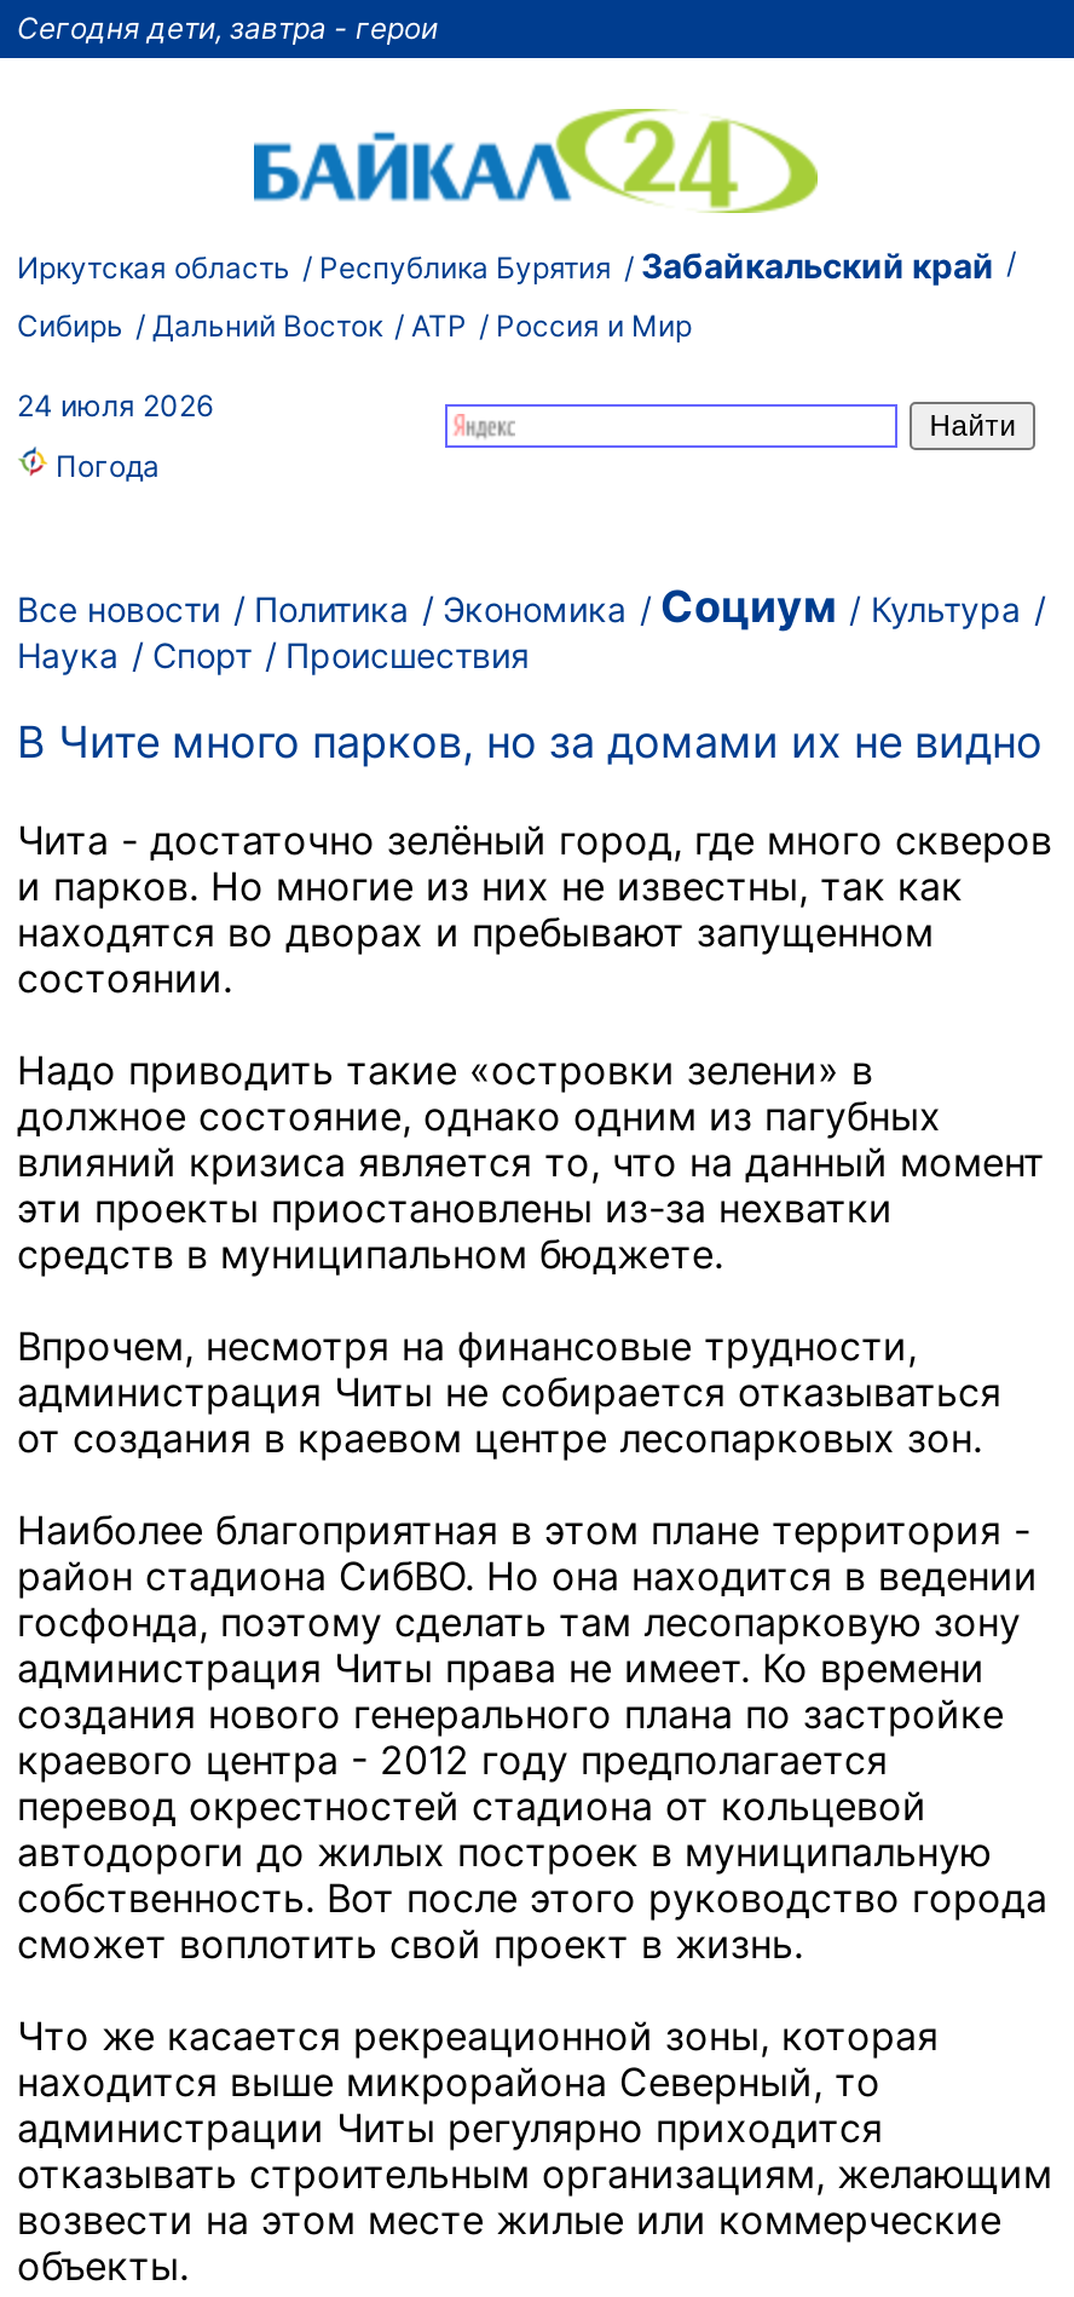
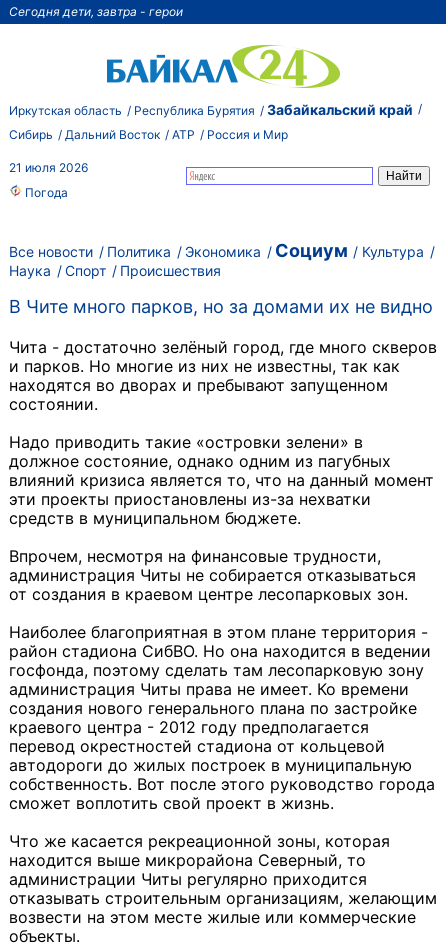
- 24 июля 2026
+ 21 июля 2026
